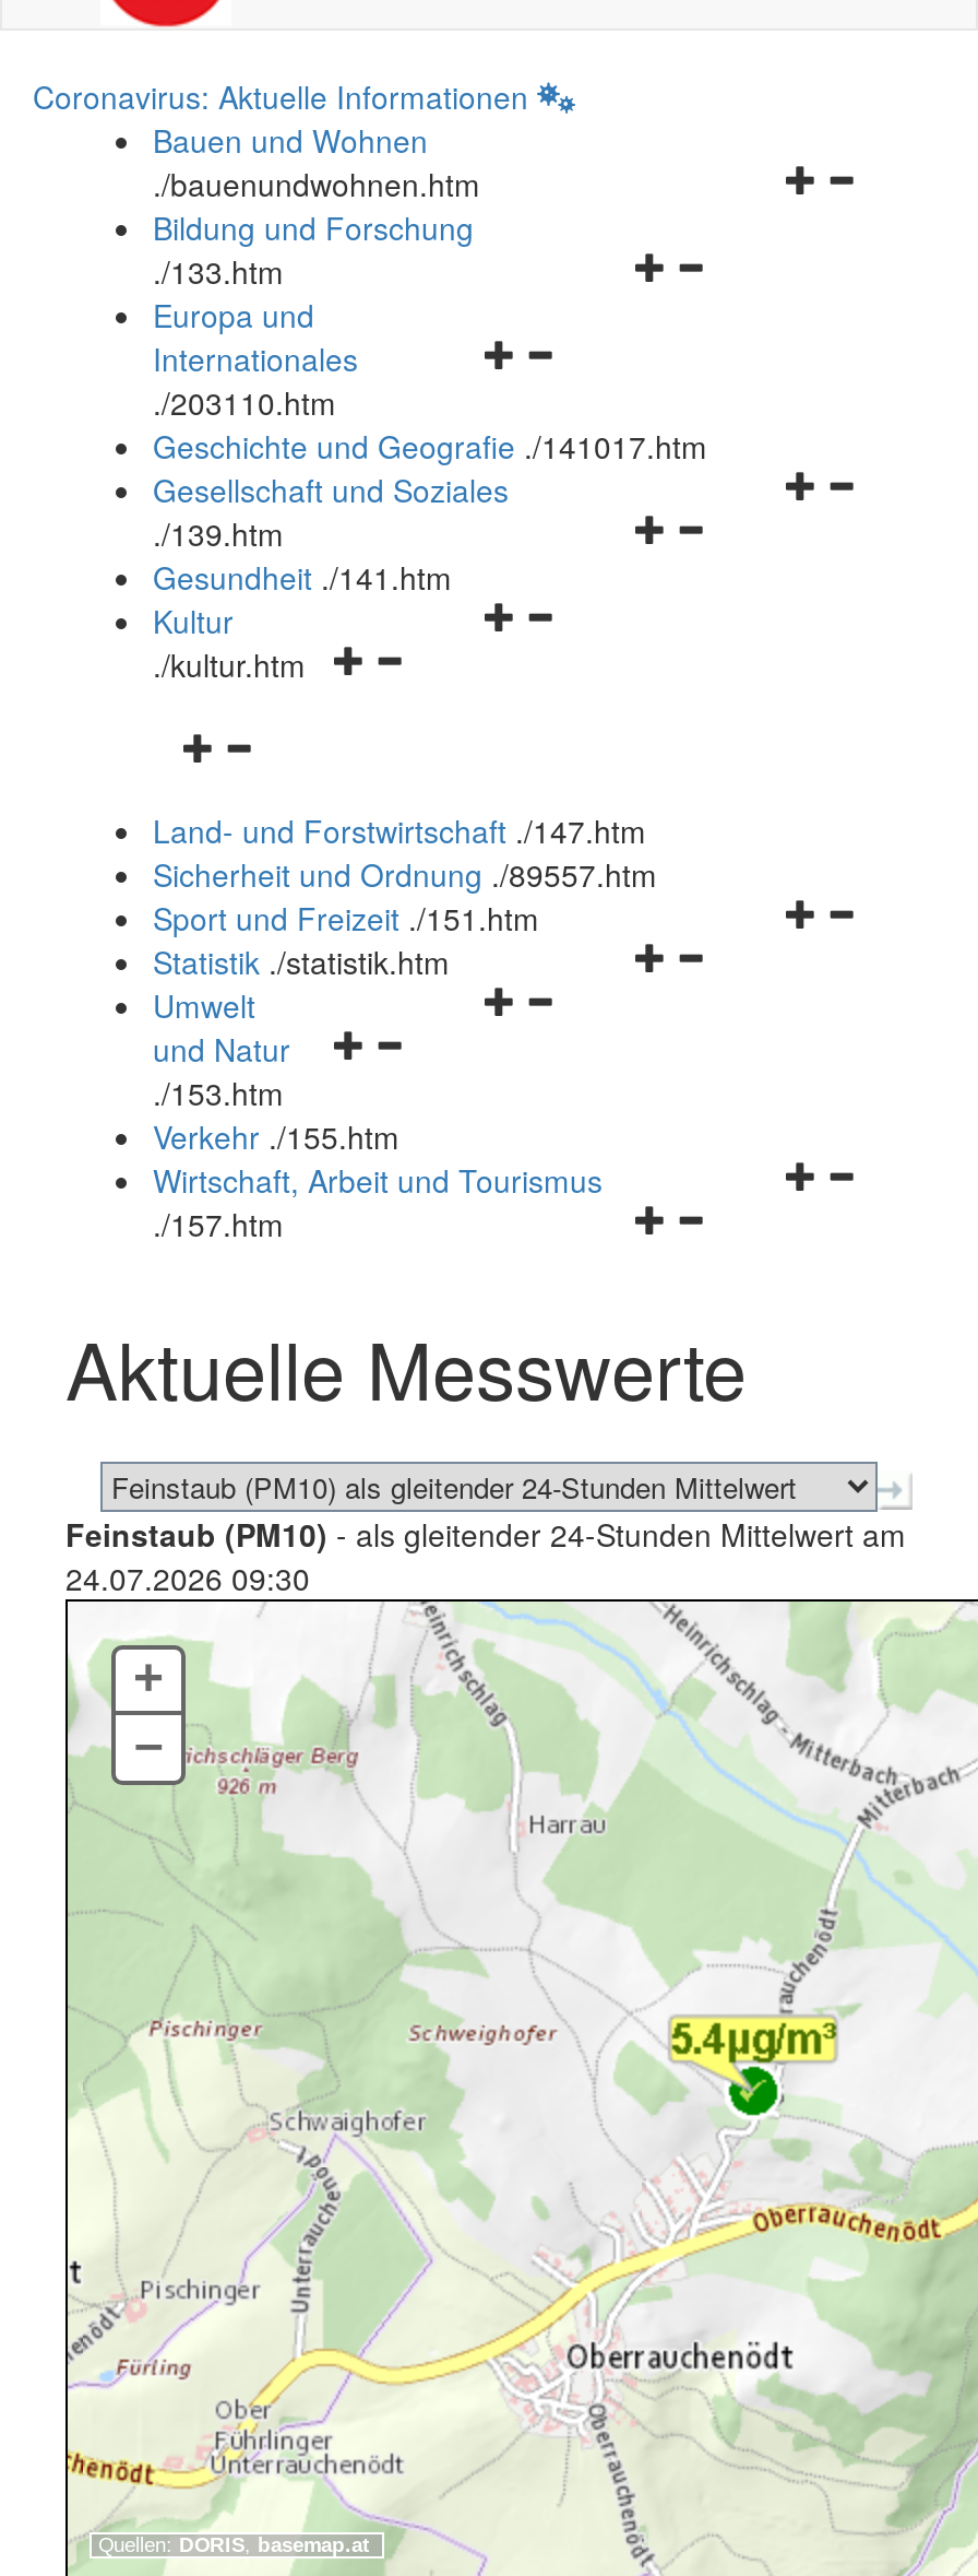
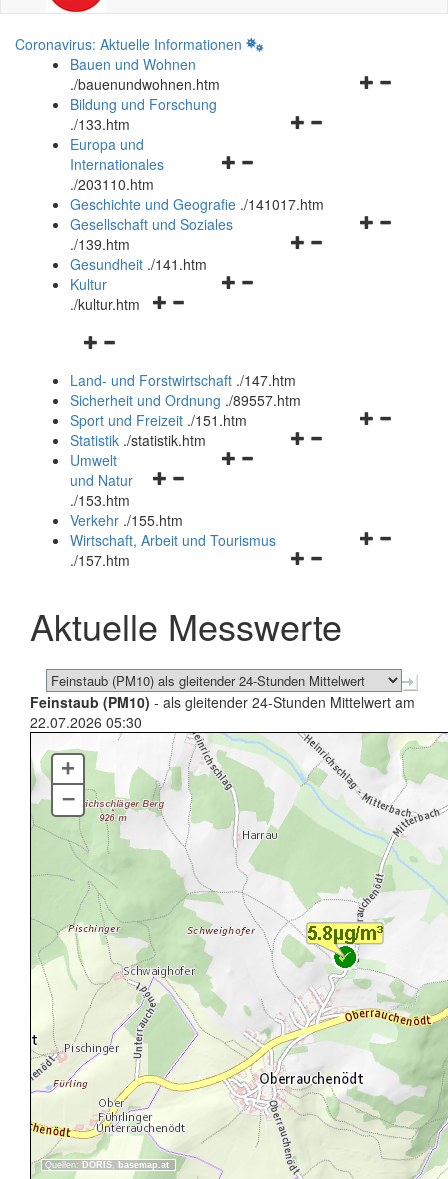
- 24.07.2026 09:30
+ 22.07.2026 05:30
